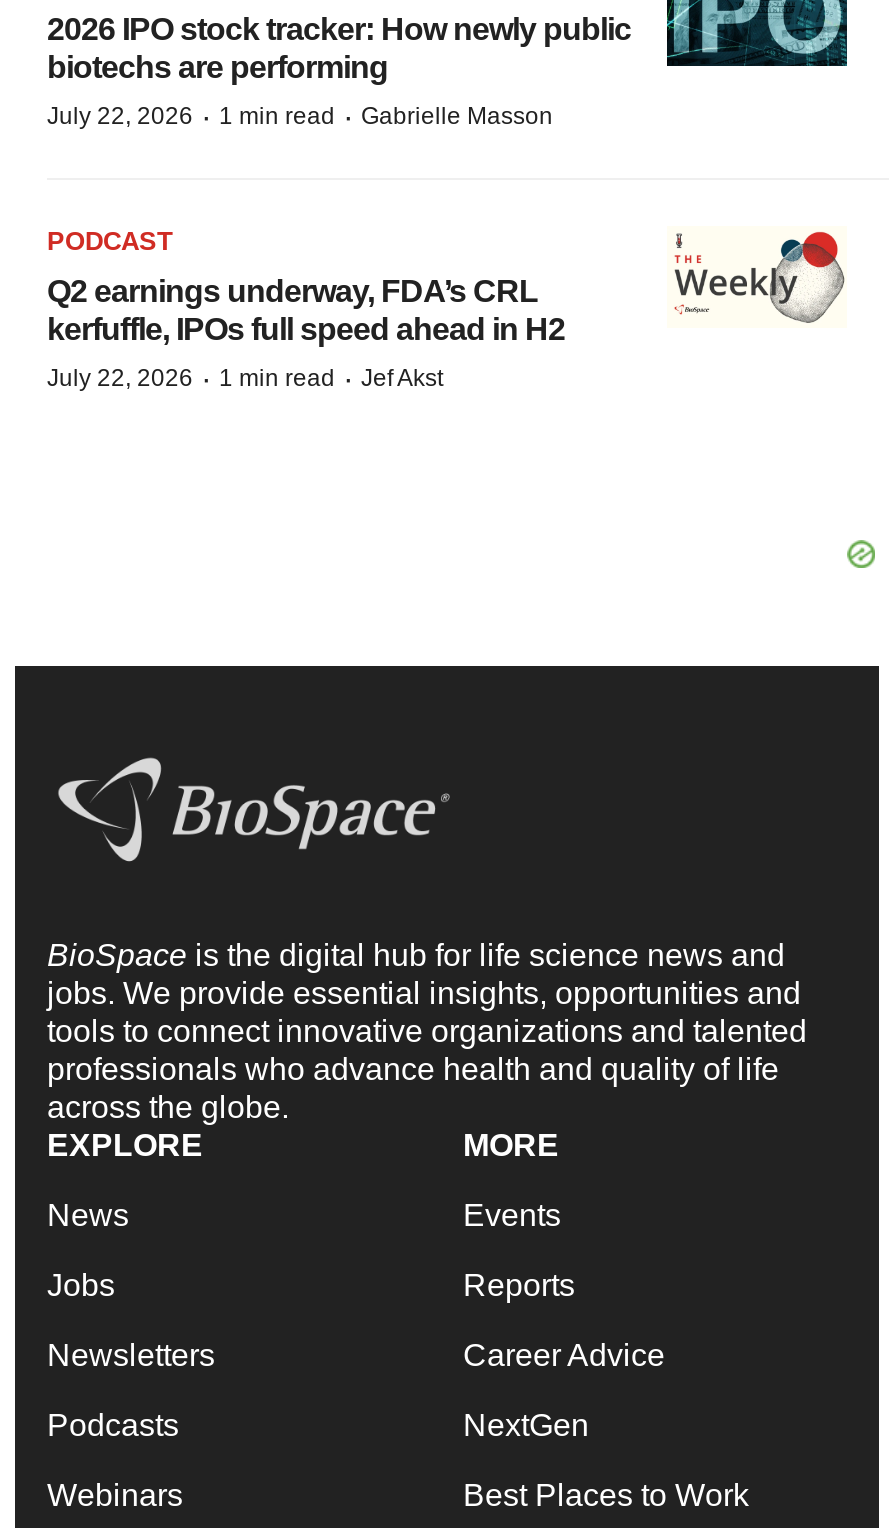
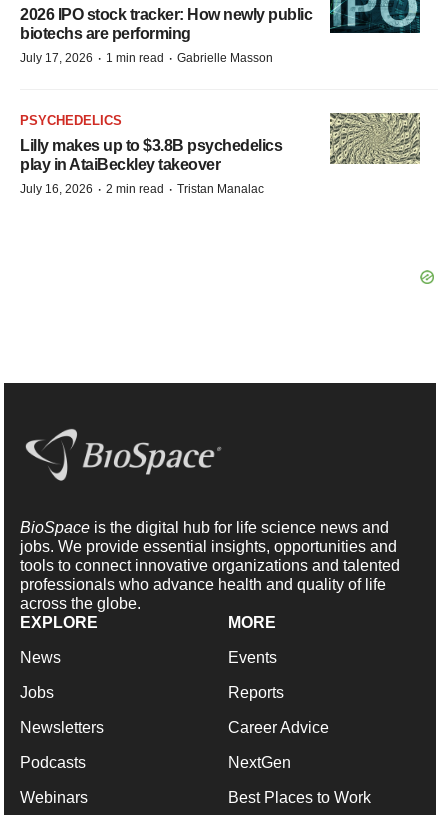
- July 22, 2026 · 1 min read · Gabrielle Masson
+ July 17, 2026 · 1 min read · Gabrielle Masson

- PODCAST
+ PSYCHEDELICS

- [image]
+ [image]

- Q2 earnings underway, FDA’s CRL
- kerfuffle, IPOs full speed ahead in H2
+ Lilly makes up to $3.8B psychedelics
+ play in AtaiBeckley takeover

- July 22, 2026 · 1 min read · Jef Akst
+ July 16, 2026 · 2 min read · Tristan Manalac
